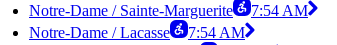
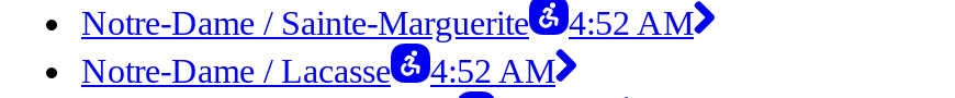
- Notre-Dame / Sainte-Marguerite 7:54 AM
+ Notre-Dame / Sainte-Marguerite 4:52 AM

- Notre-Dame / Lacasse 7:54 AM
+ Notre-Dame / Lacasse 4:52 AM
